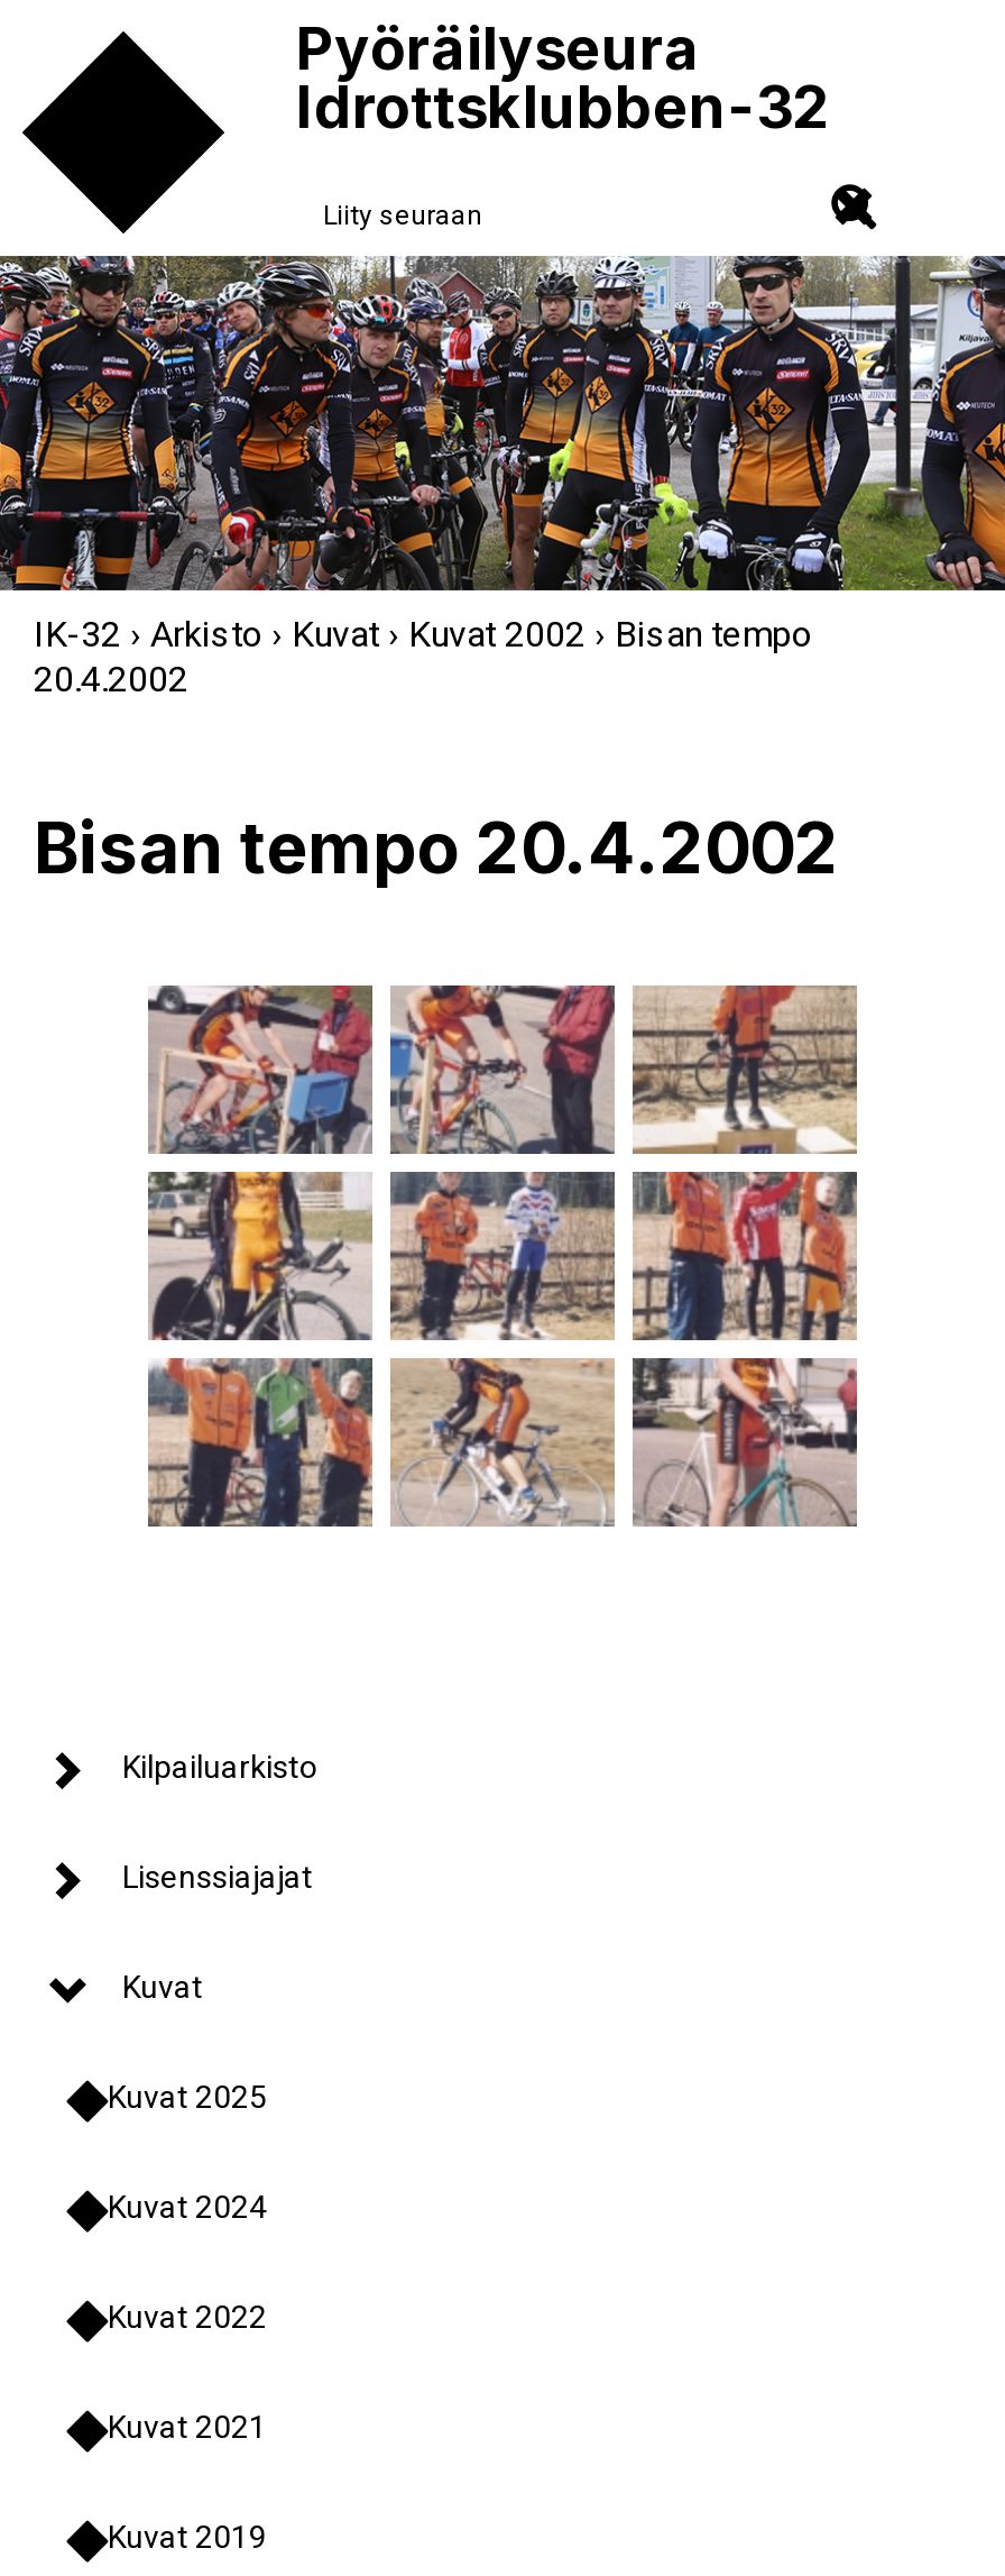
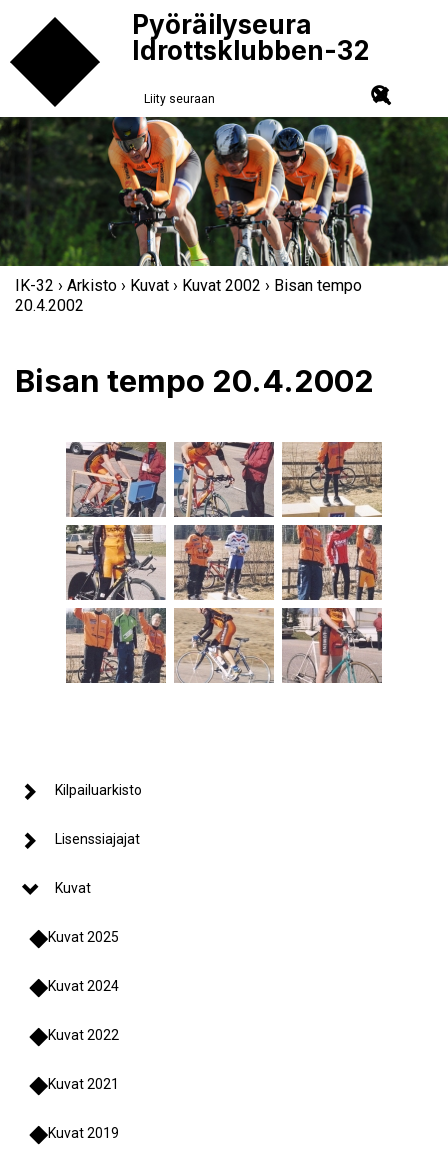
- [image]
+ [image]
